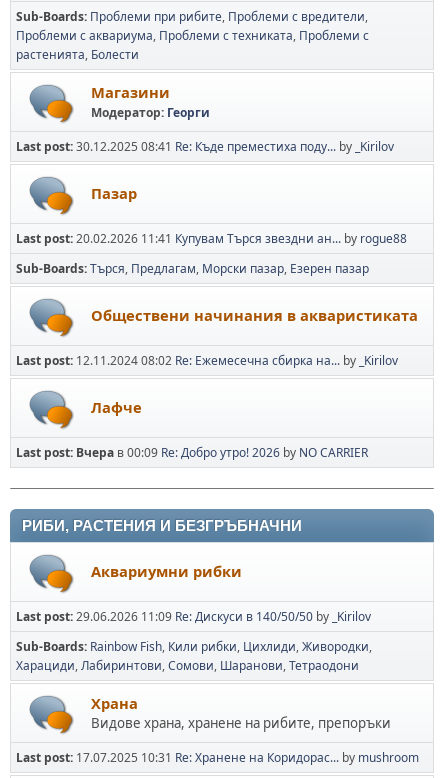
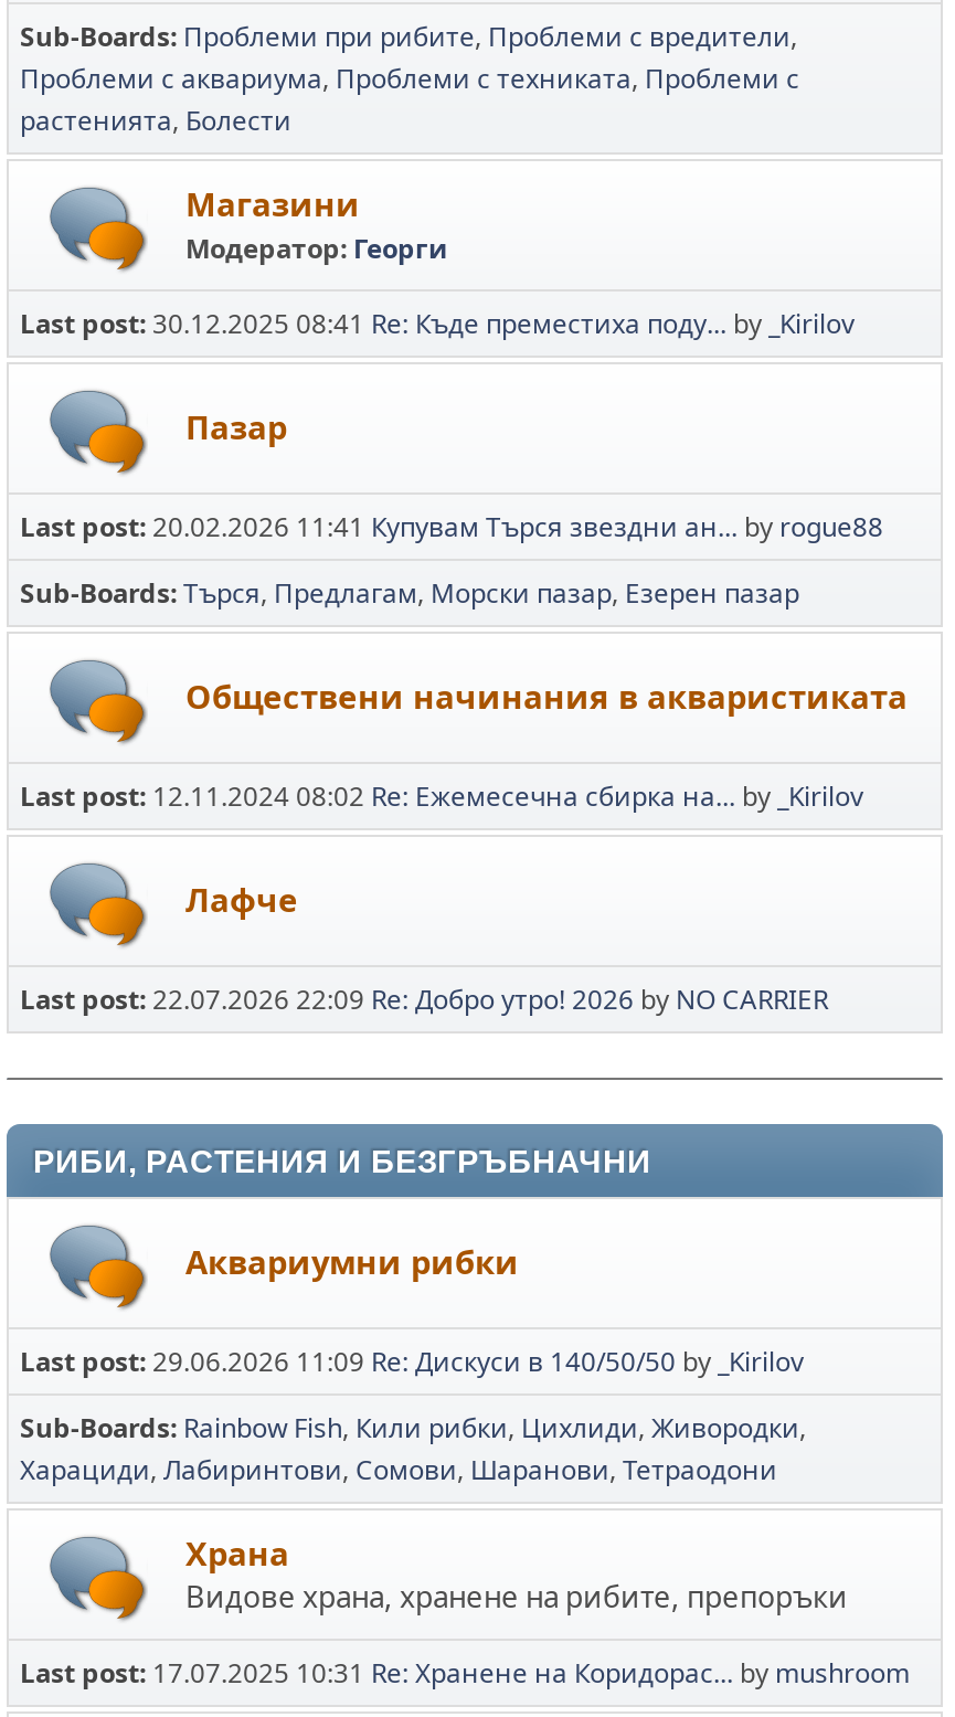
- Last post: Вчера в 00:09 Re: Добро утро! 2026 by NO CARRIER
+ Last post: 22.07.2026 22:09 Re: Добро утро! 2026 by NO CARRIER
